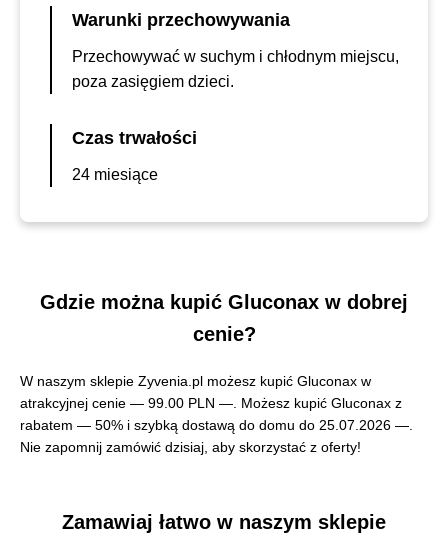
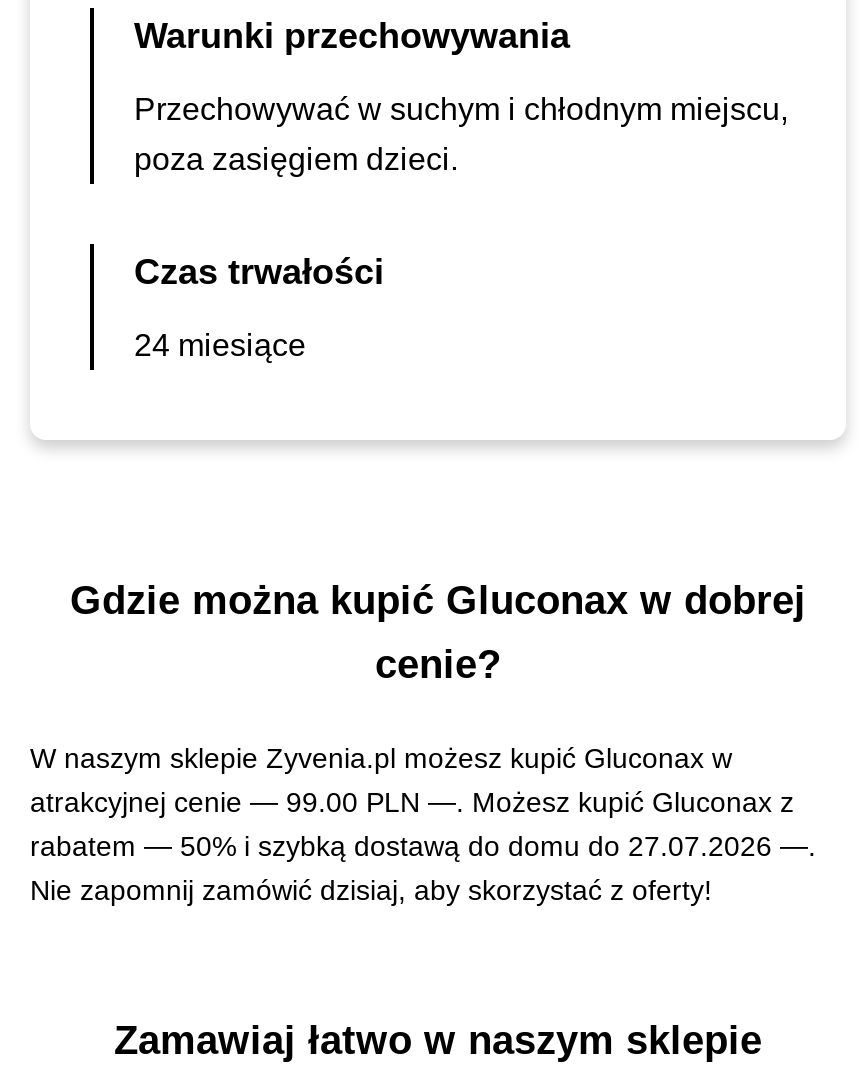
- rabatem — 50% i szybką dostawą do domu do 25.07.2026 —.
+ rabatem — 50% i szybką dostawą do domu do 27.07.2026 —.
